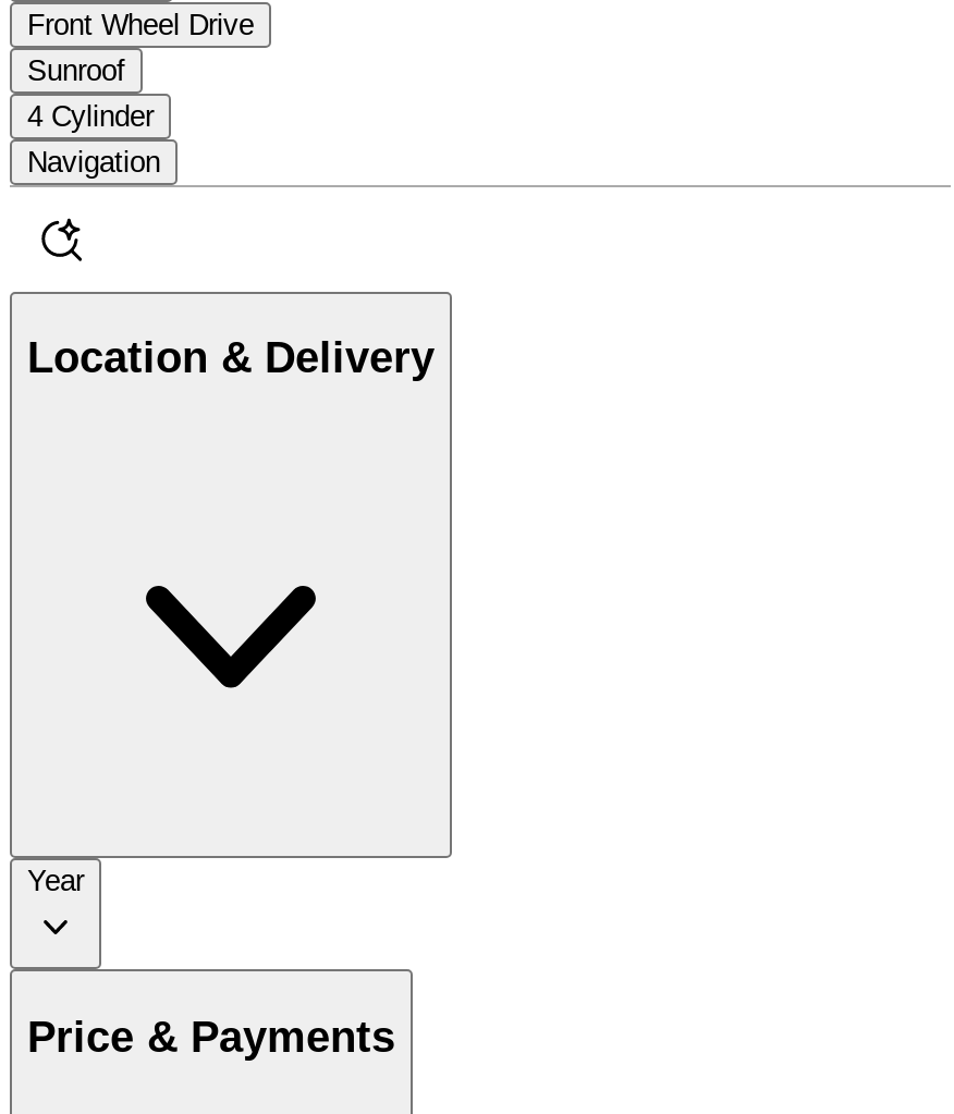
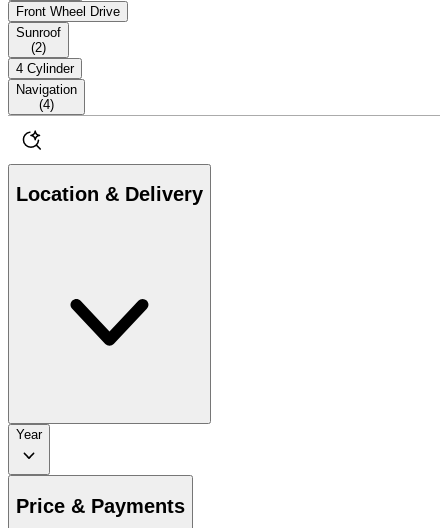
+ (2)

+ (4)
